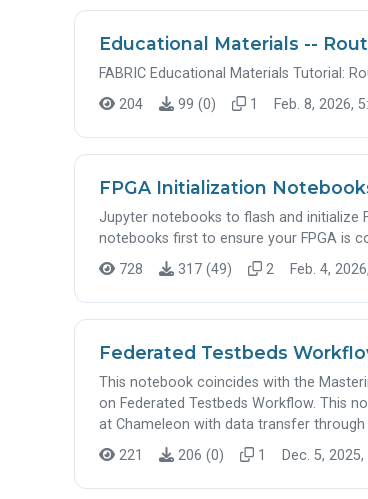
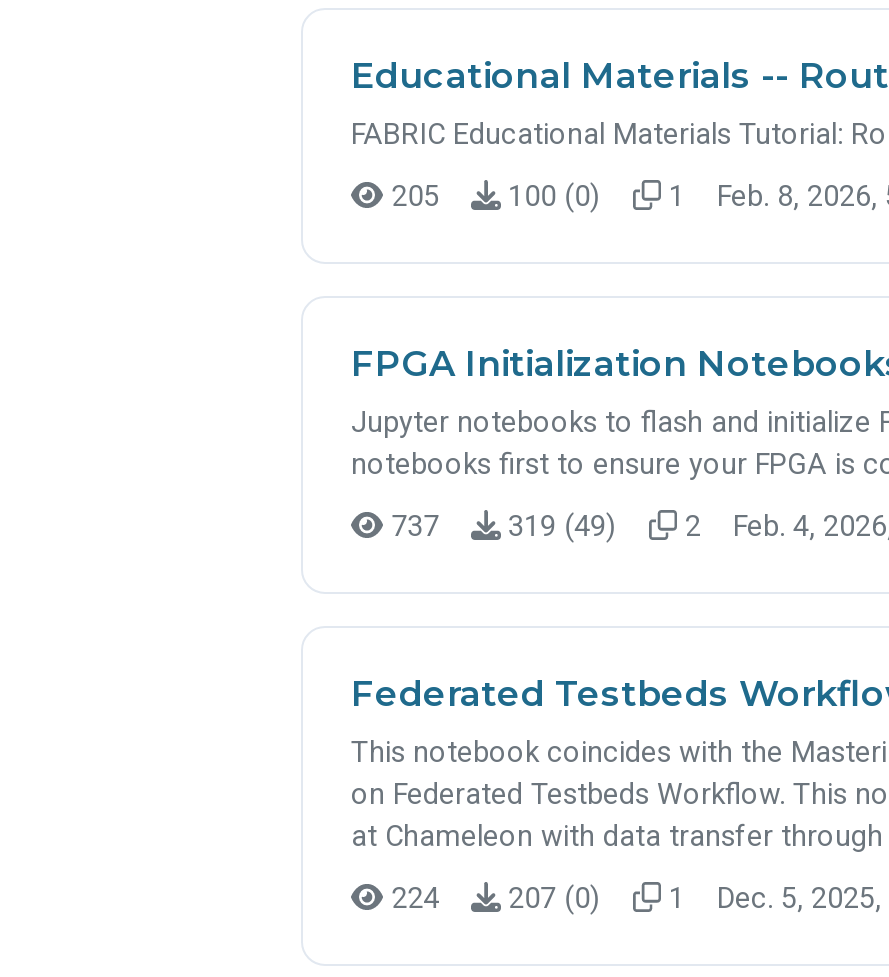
- 204
+ 205

- 99 (0)
+ 100 (0)

- 728
+ 737

- 317 (49)
+ 319 (49)

- 221
+ 224

- 206 (0)
+ 207 (0)
